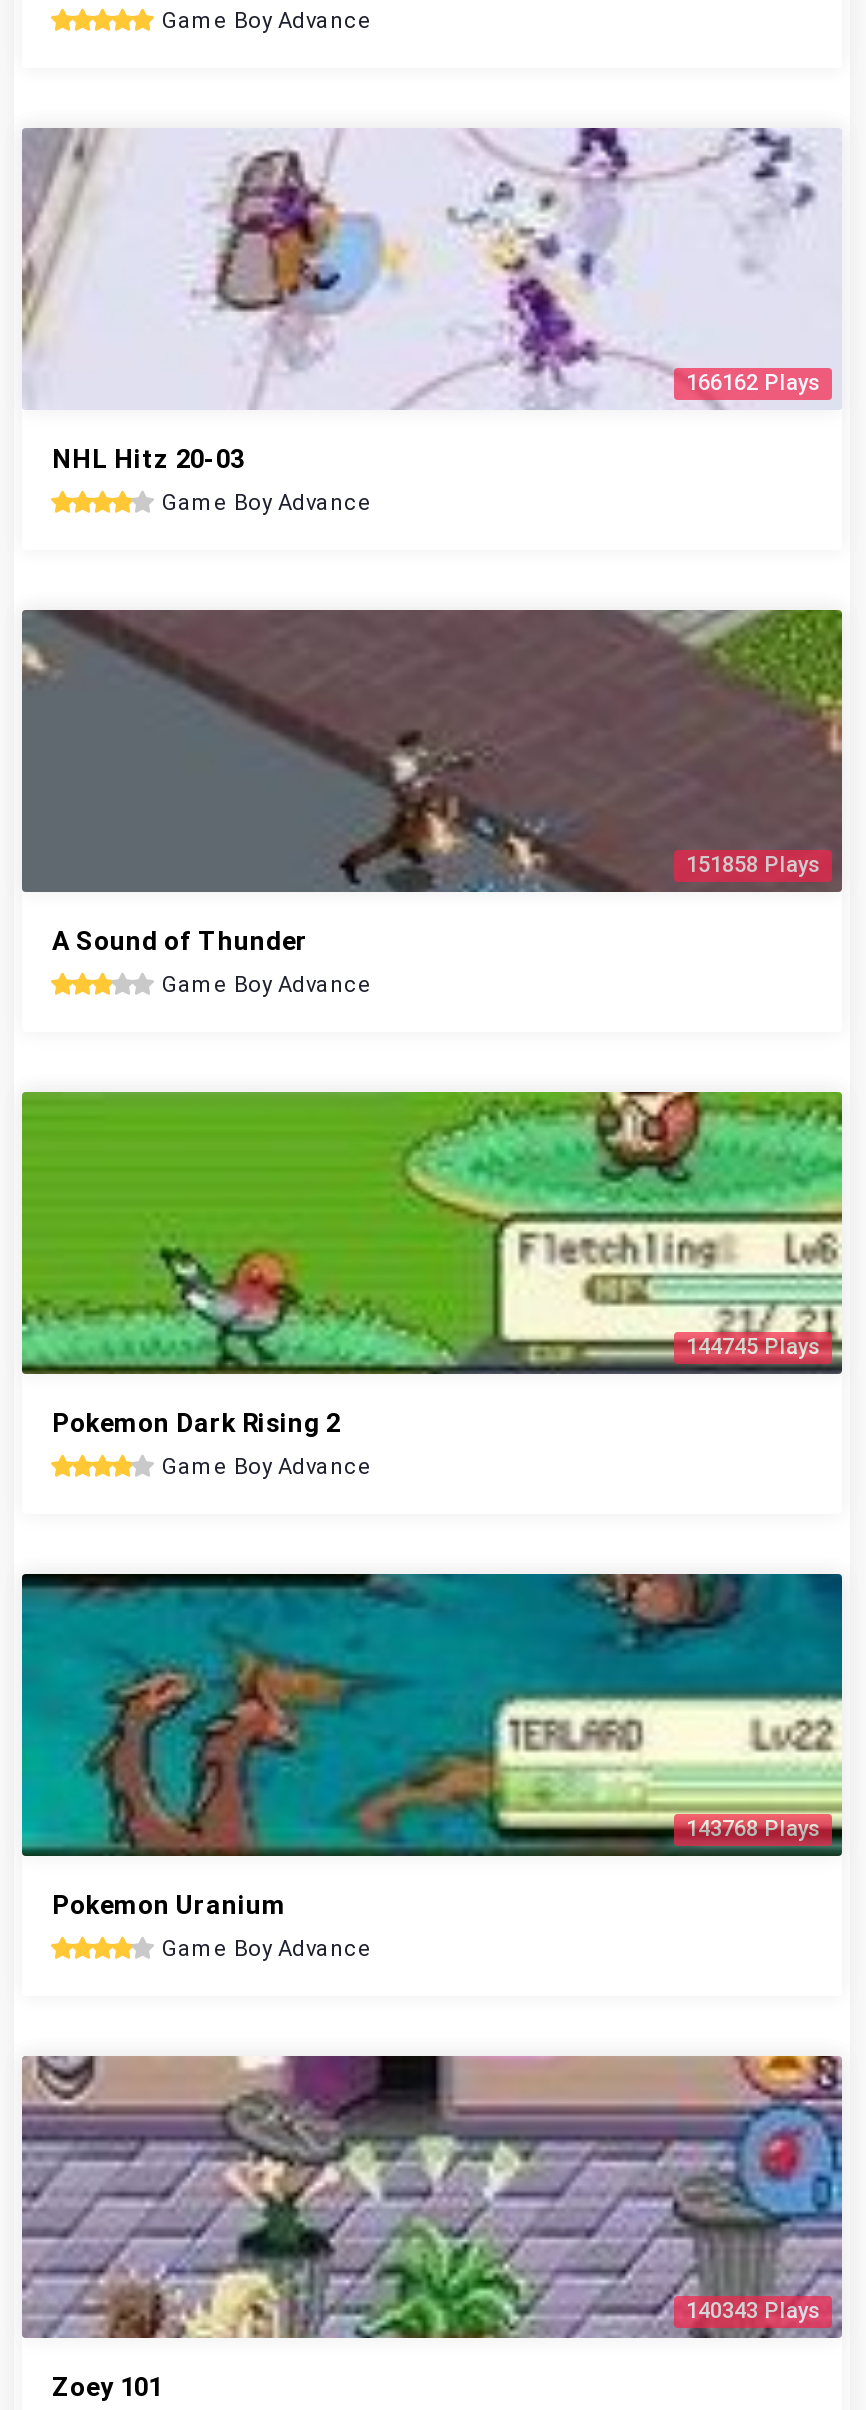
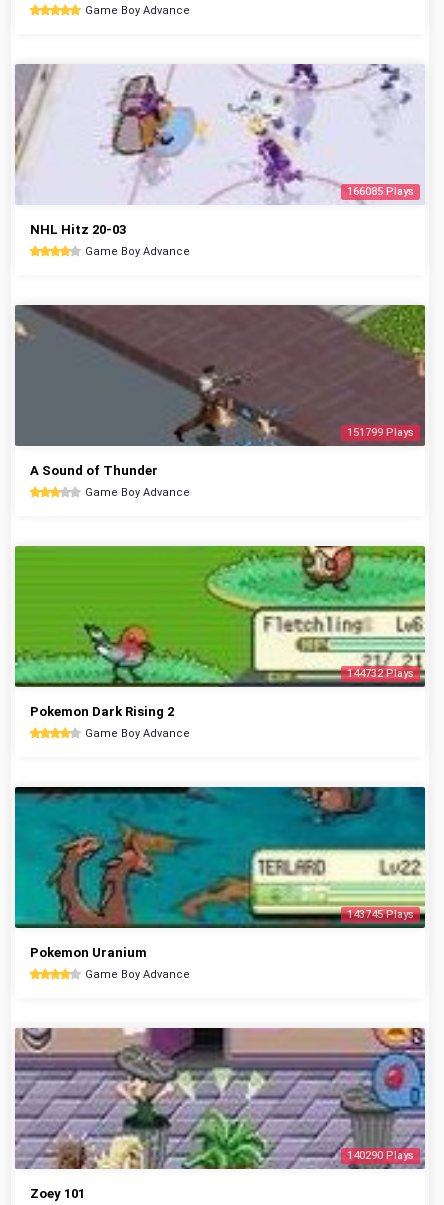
- 166162 Plays
+ 166085 Plays

- 151858 Plays
+ 151799 Plays

- 144745 Plays
+ 144732 Plays

- 143768 Plays
+ 143745 Plays

- 140343 Plays
+ 140290 Plays
